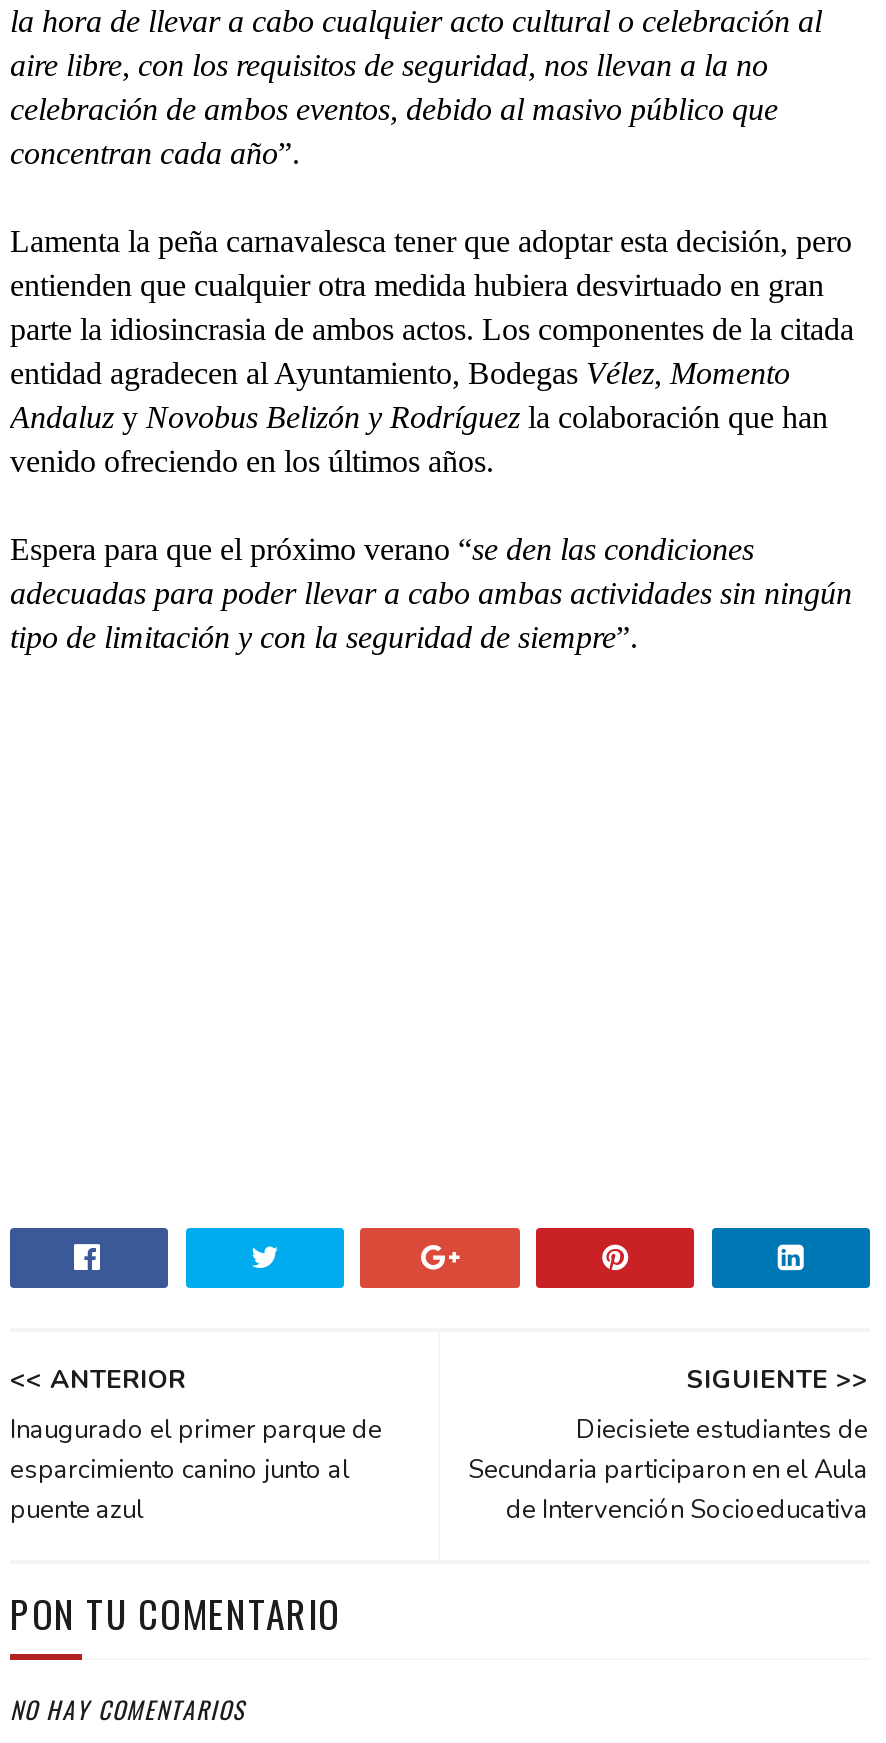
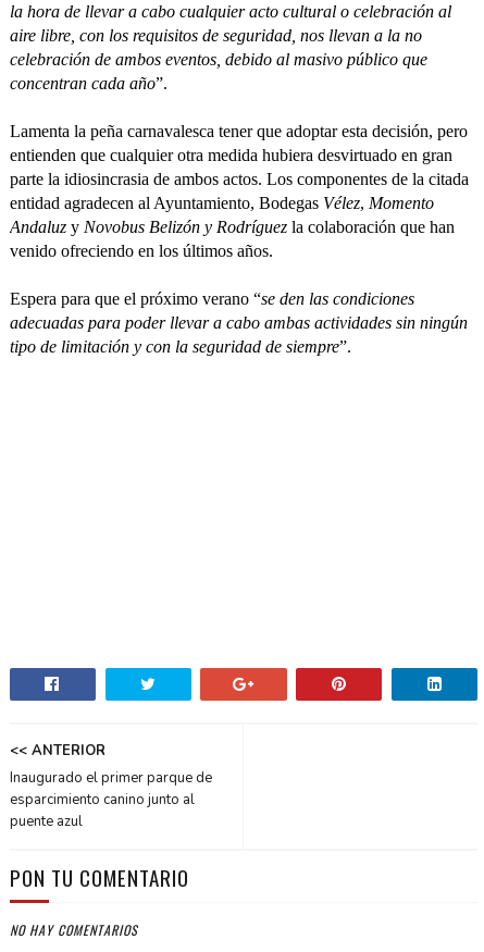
- SIGUIENTE >>
- Diecisiete estudiantes de
- Secundaria participaron en el Aula
- de Intervención Socioeducativa
